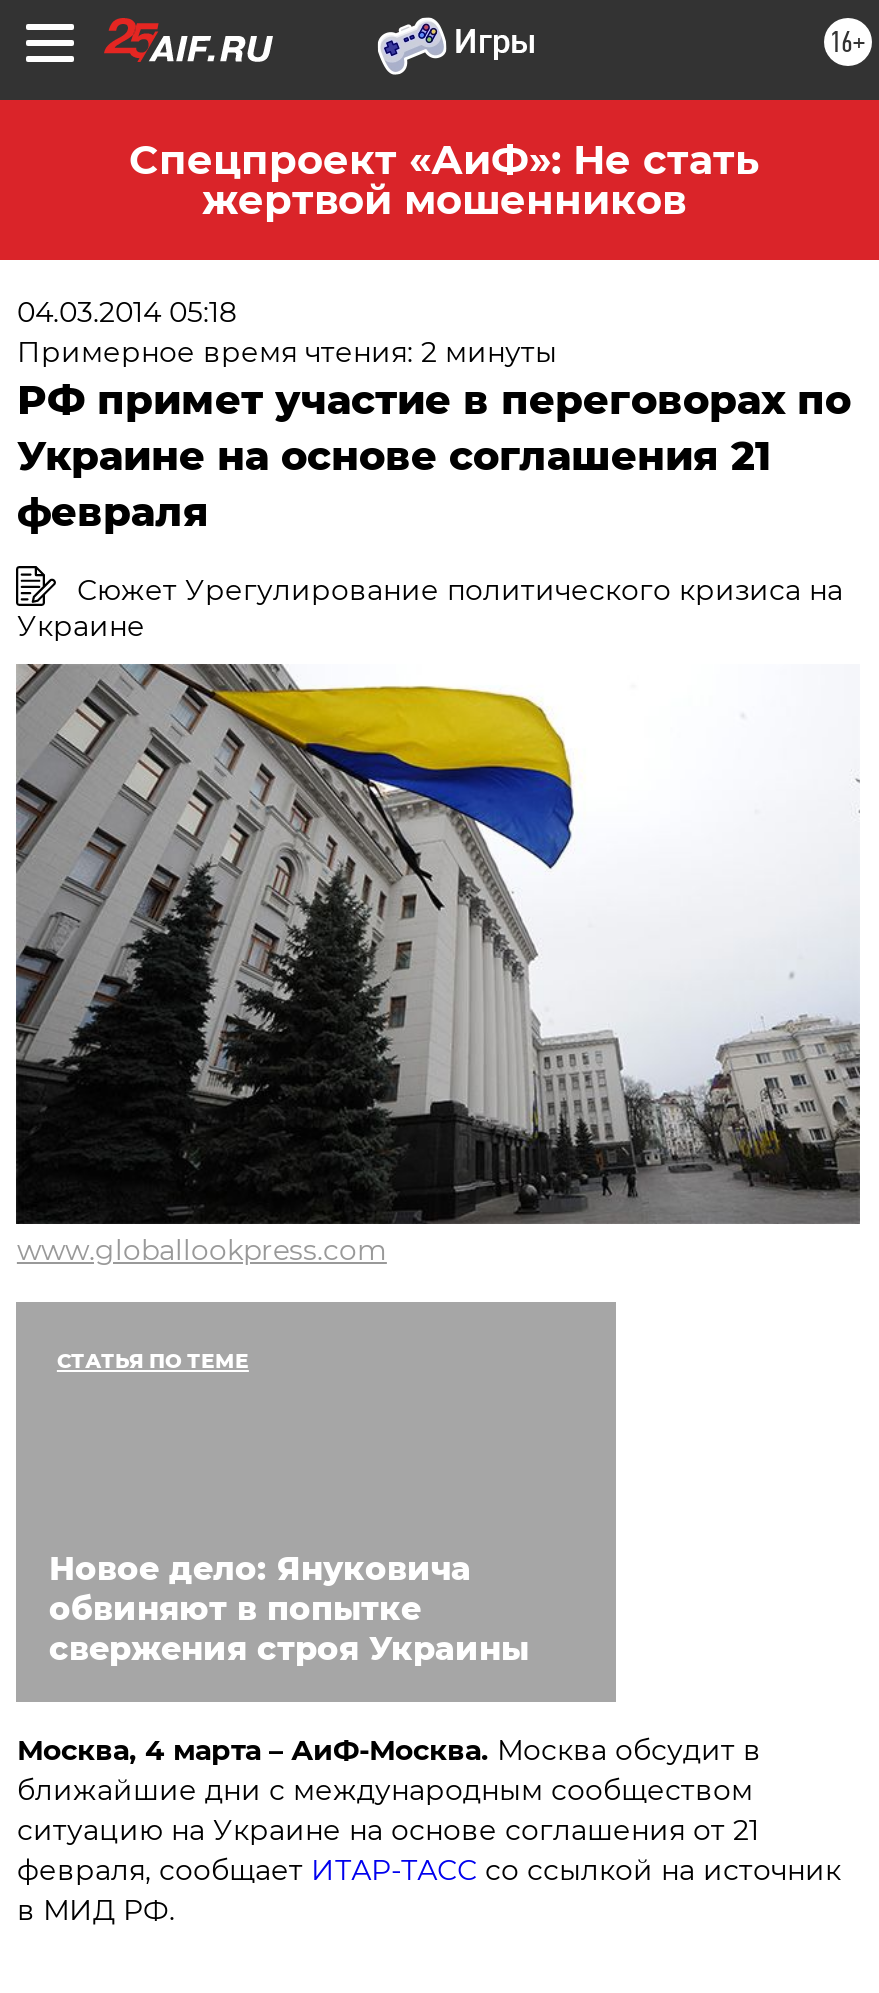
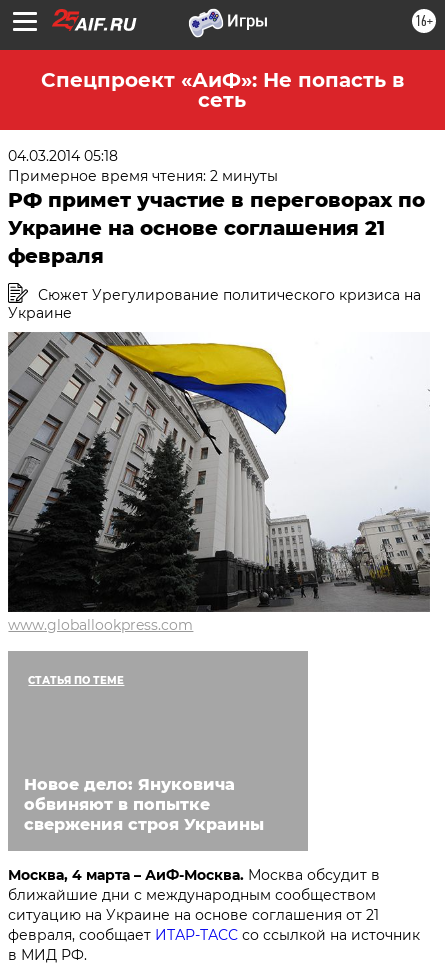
- Спецпроект «АиФ»: Не стать
- жертвой мошенников
+ Спецпроект «АиФ»: Не попасть в
+ сеть
